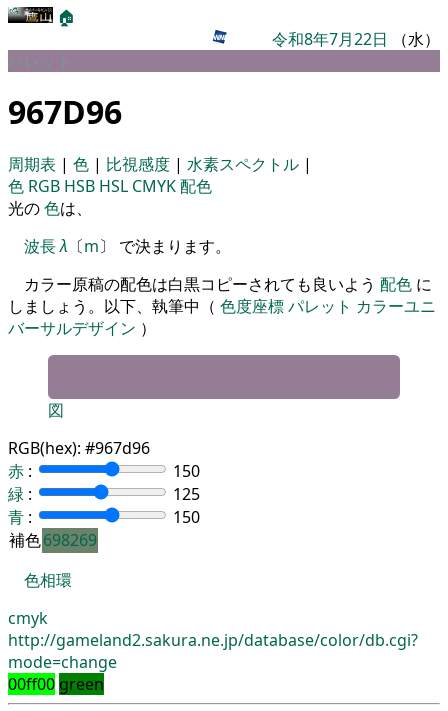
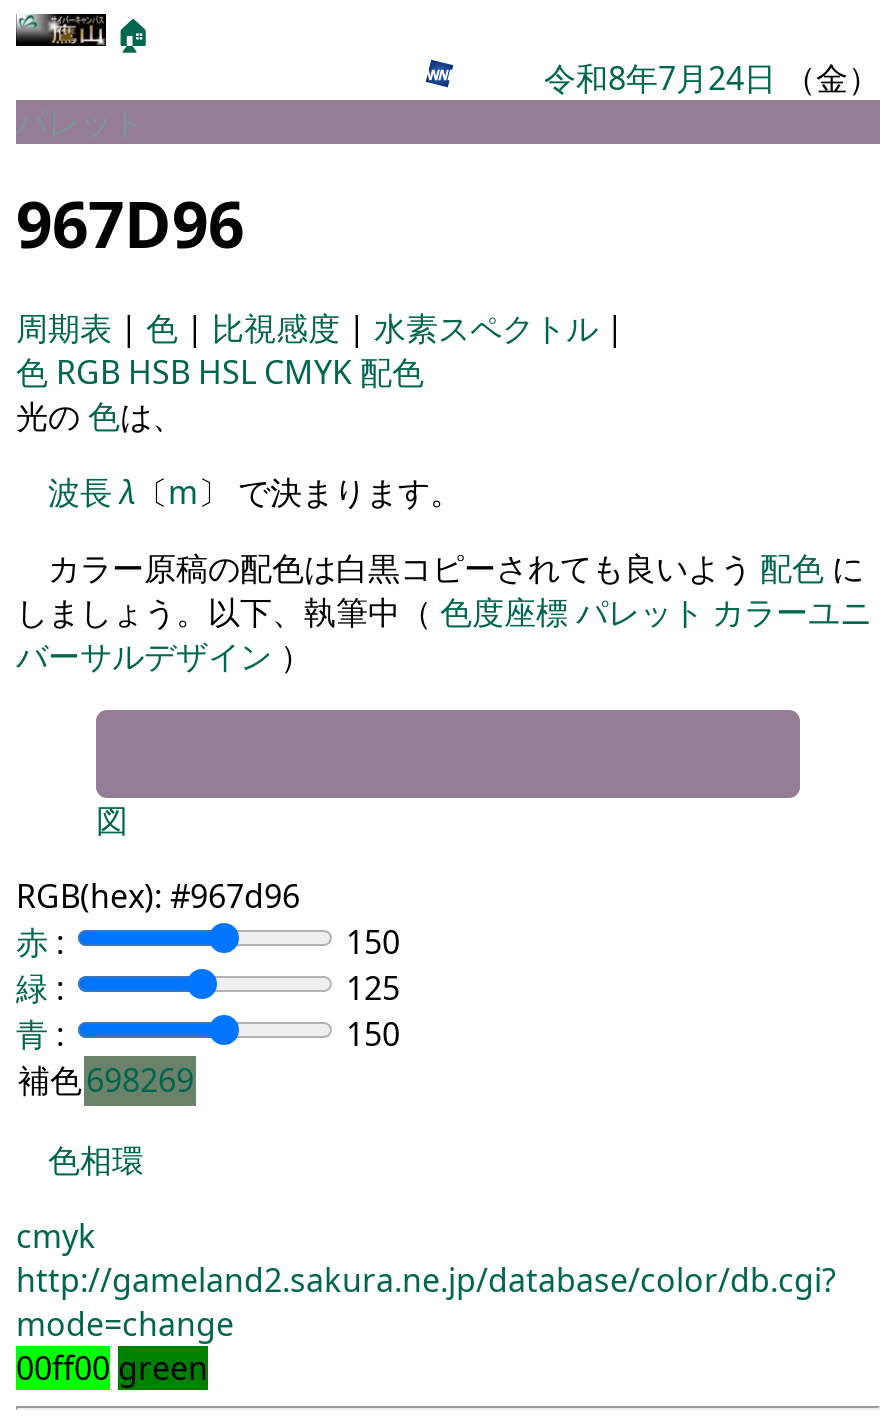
- 令和8年7月22日（水）
+ 令和8年7月24日（金）
